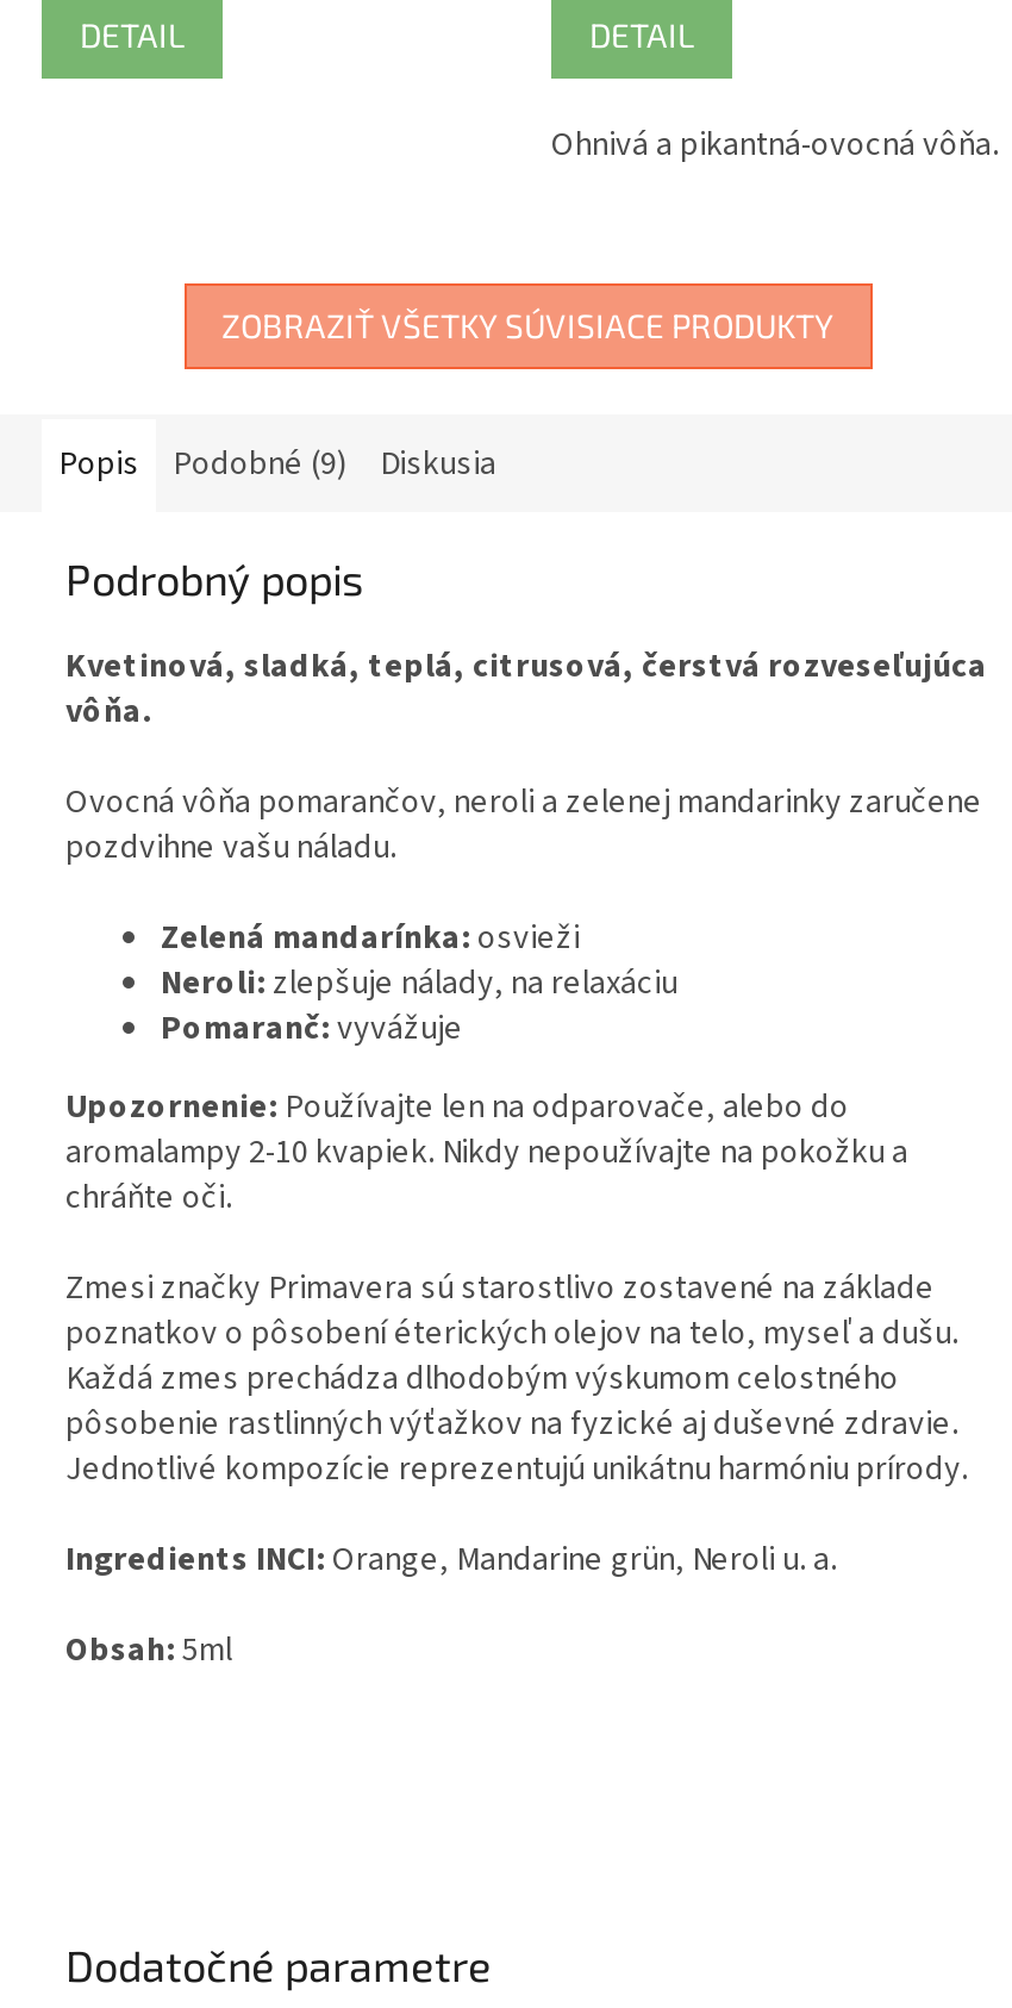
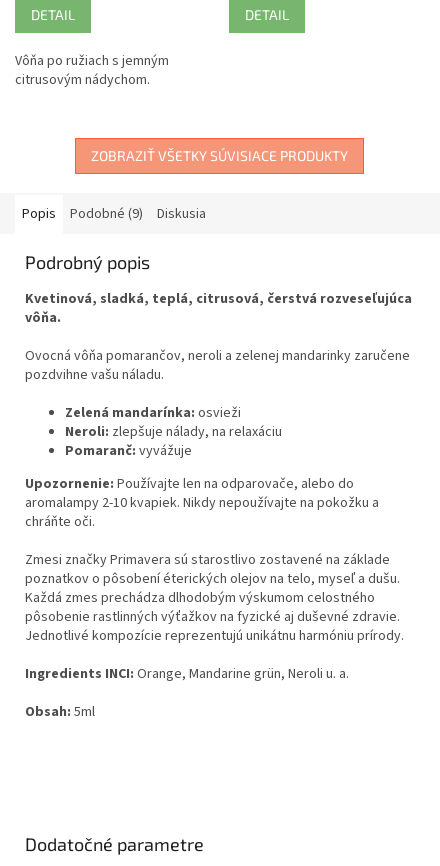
+ Vôňa po ružiach s jemným
+ citrusovým nádychom.

- Ohnivá a pikantná-ovocná vôňa.
